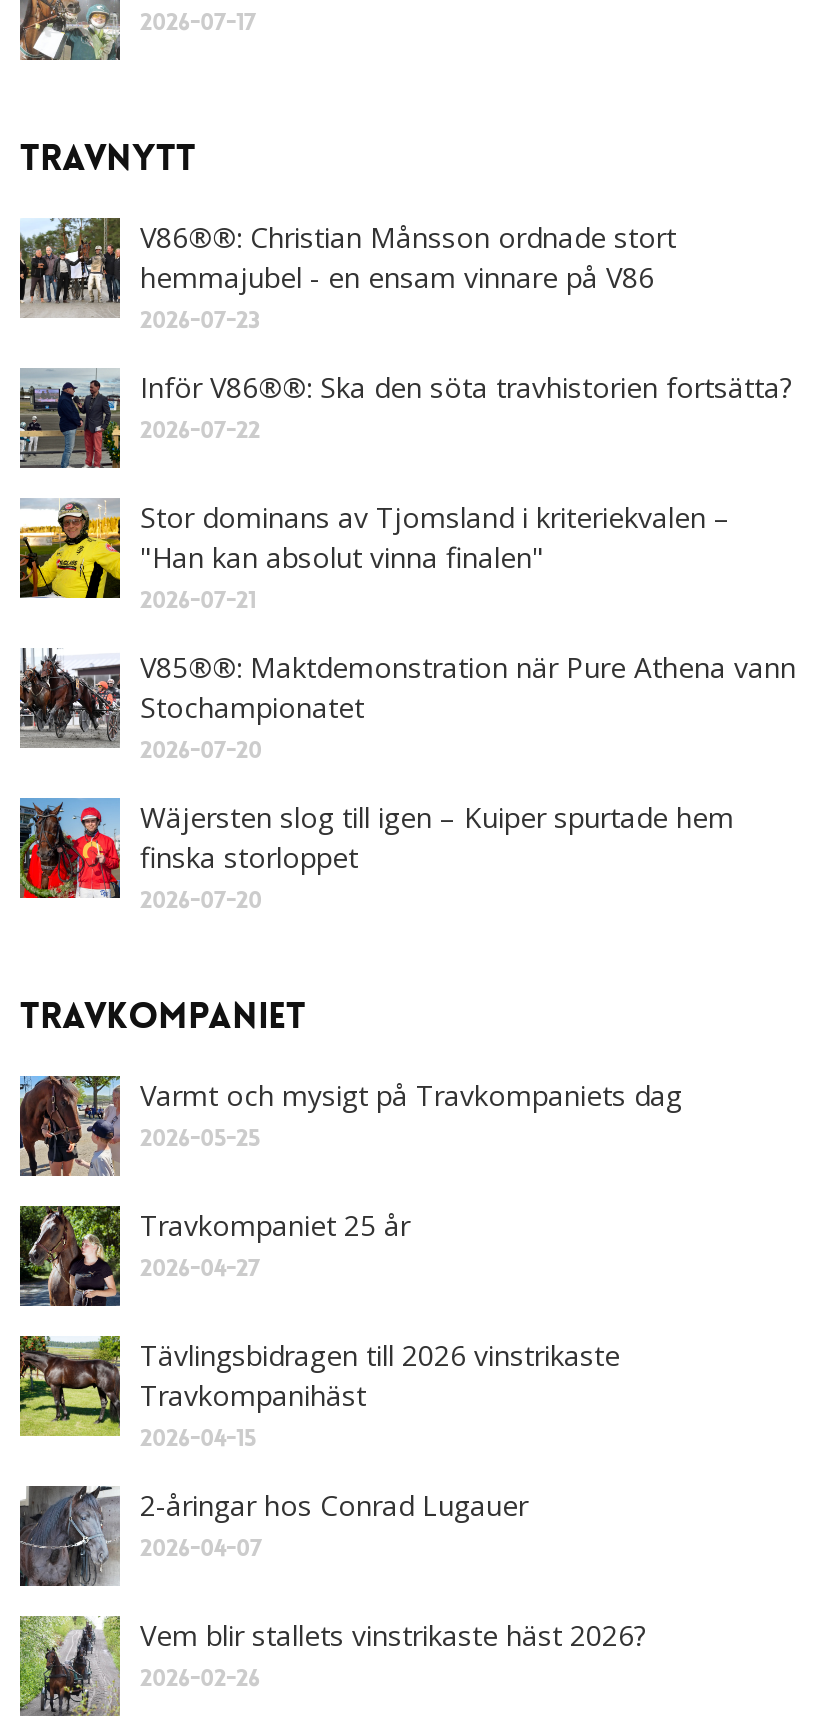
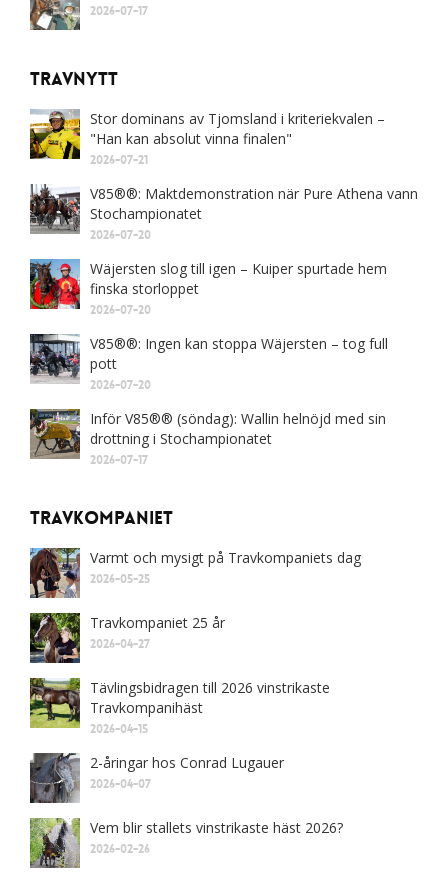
- [image]
- V86®®: Christian Månsson ordnade stort
- hemmajubel - en ensam vinnare på V86
- 2026-07-23
- Inför V86®®: Ska den söta travhistorien fortsätta?
- 2026-07-22

- [image]

moved up: [image] | Stor dominans av Tjomsland i kriteriekvalen – | "Han kan absolut vinna finalen" | ... | finska storloppet | 2026-07-20

+ [image]
+ V85®®: Ingen kan stoppa Wäjersten – tog full
+ pott
+ 2026-07-20
+ Inför V85®® (söndag): Wallin helnöjd med sin
+ drottning i Stochampionatet
+ 2026-07-17

+ [image]
